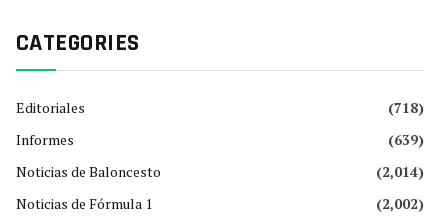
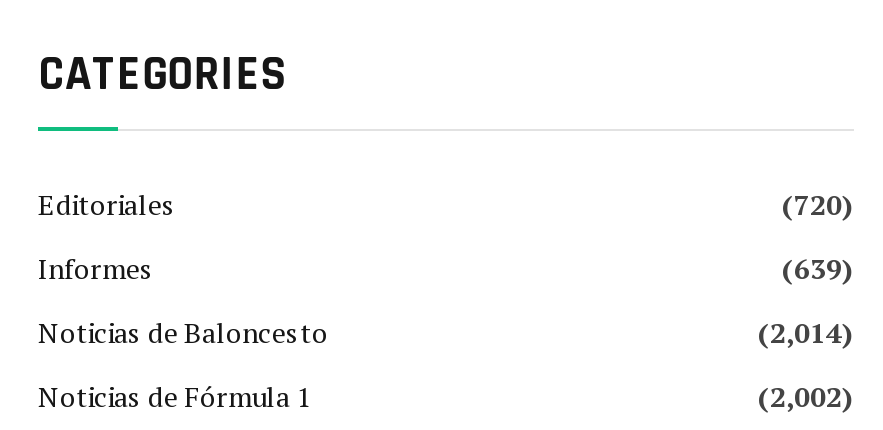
- (718)
+ (720)
